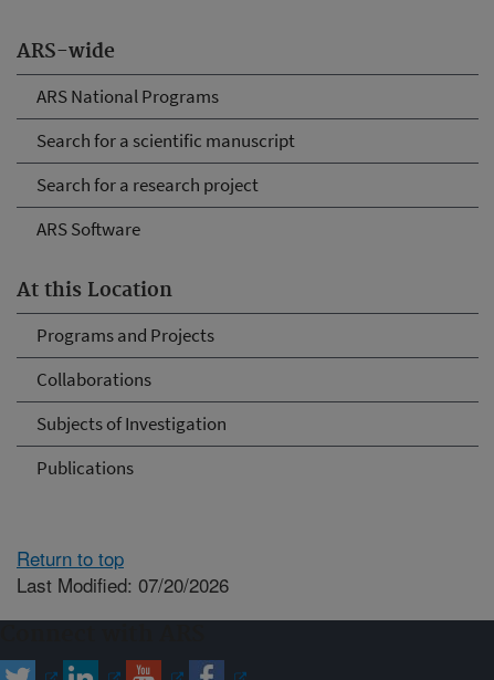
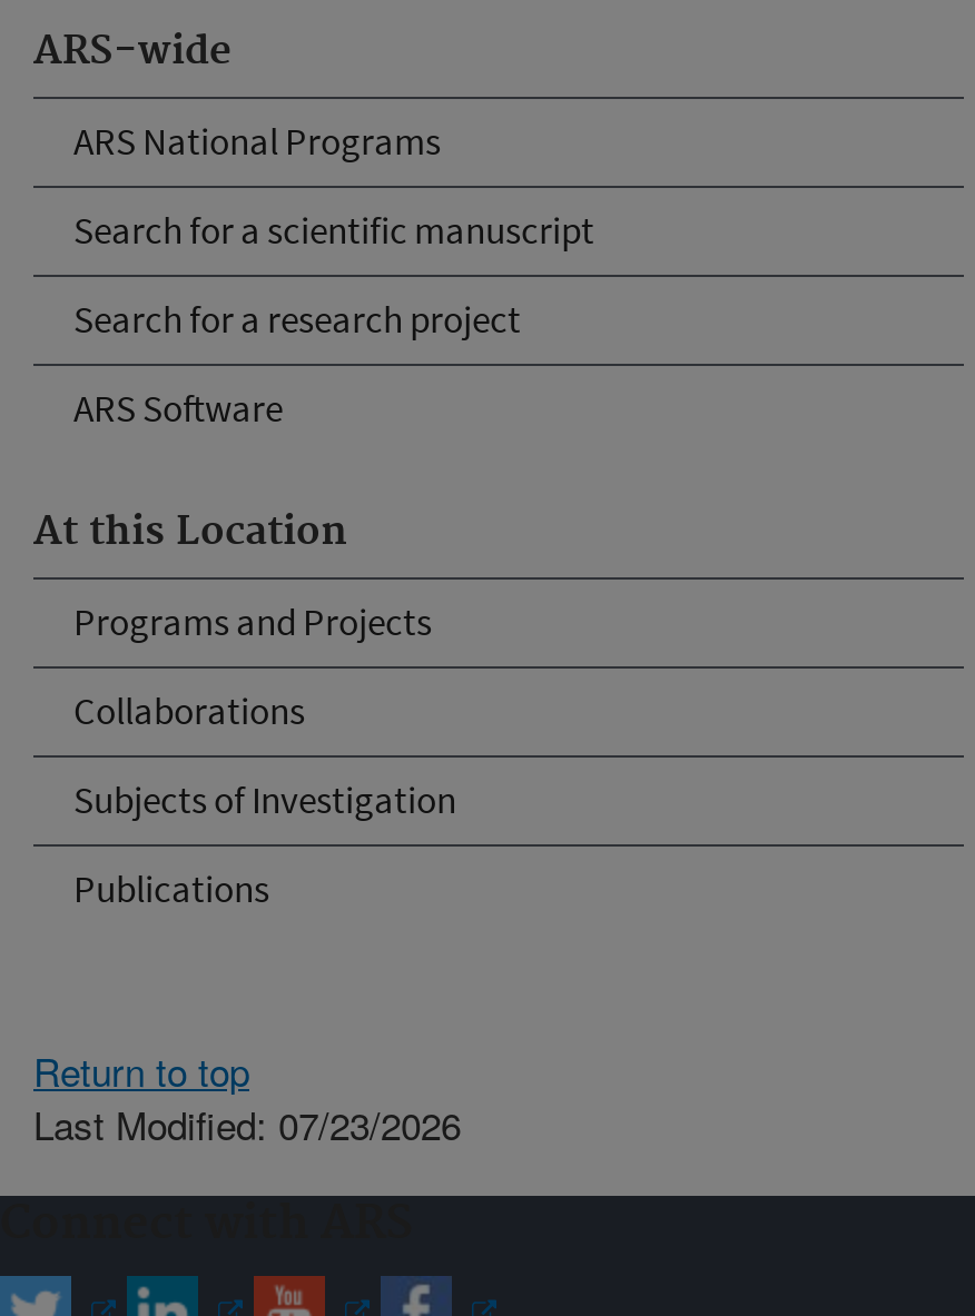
- Last Modified: 07/20/2026
+ Last Modified: 07/23/2026
